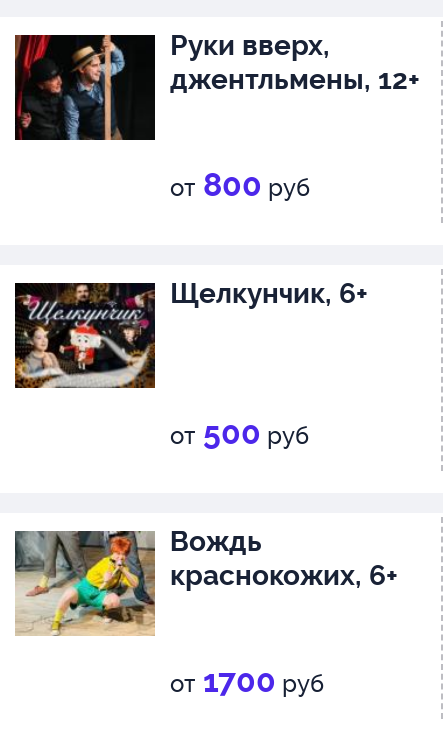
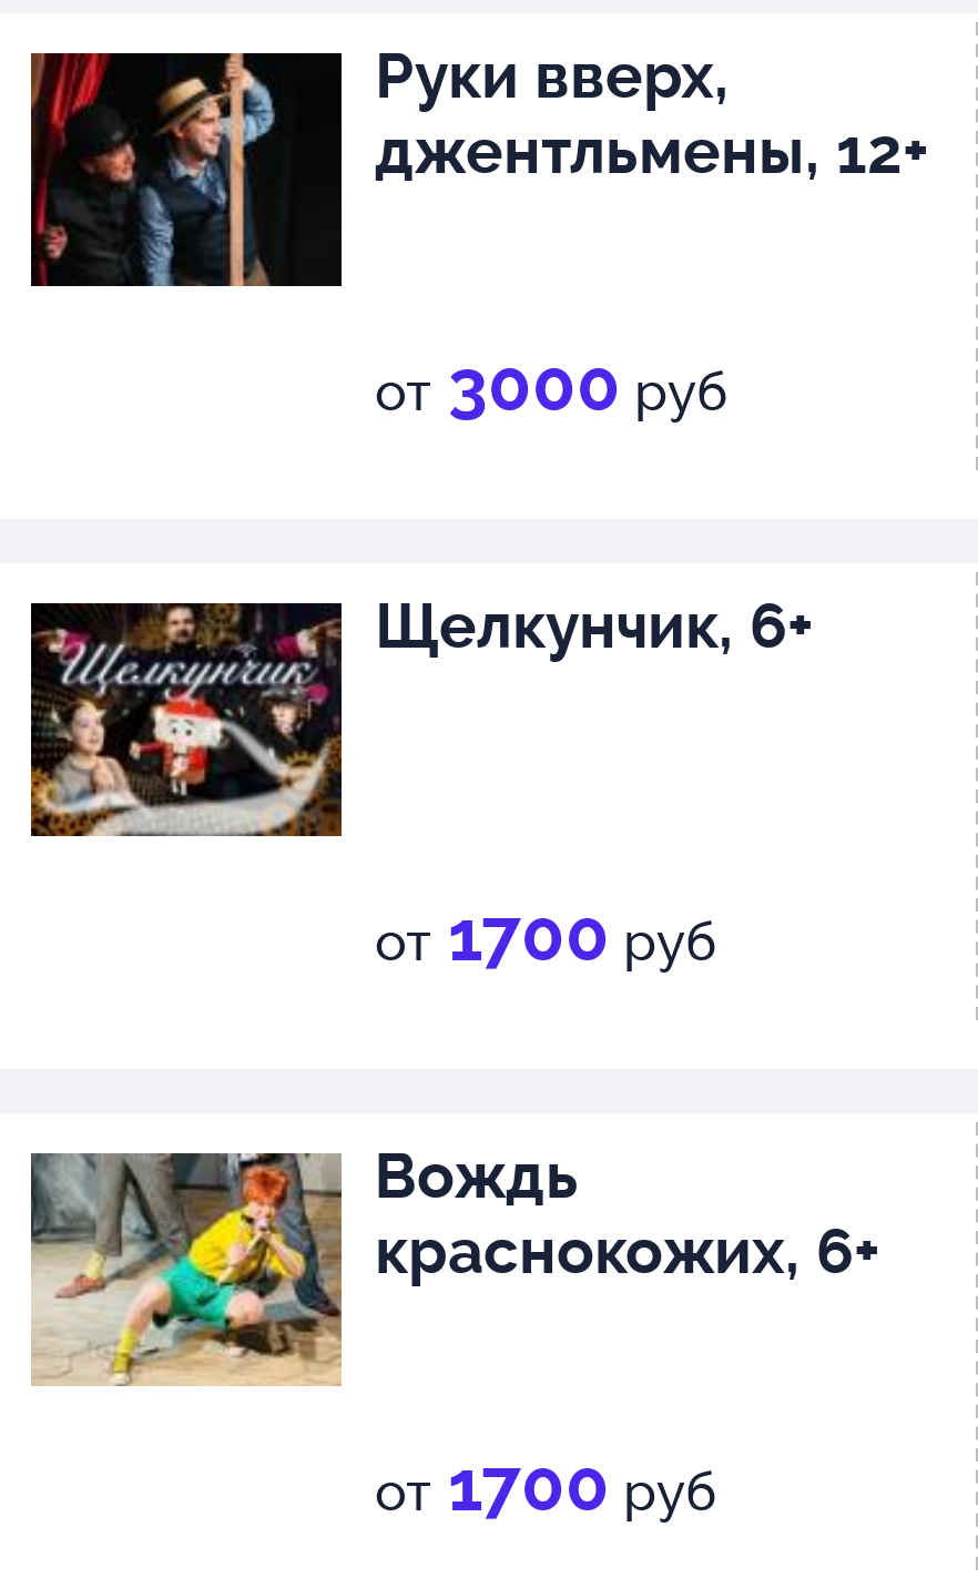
- от 800 руб
+ от 3000 руб

- от 500 руб
+ от 1700 руб
